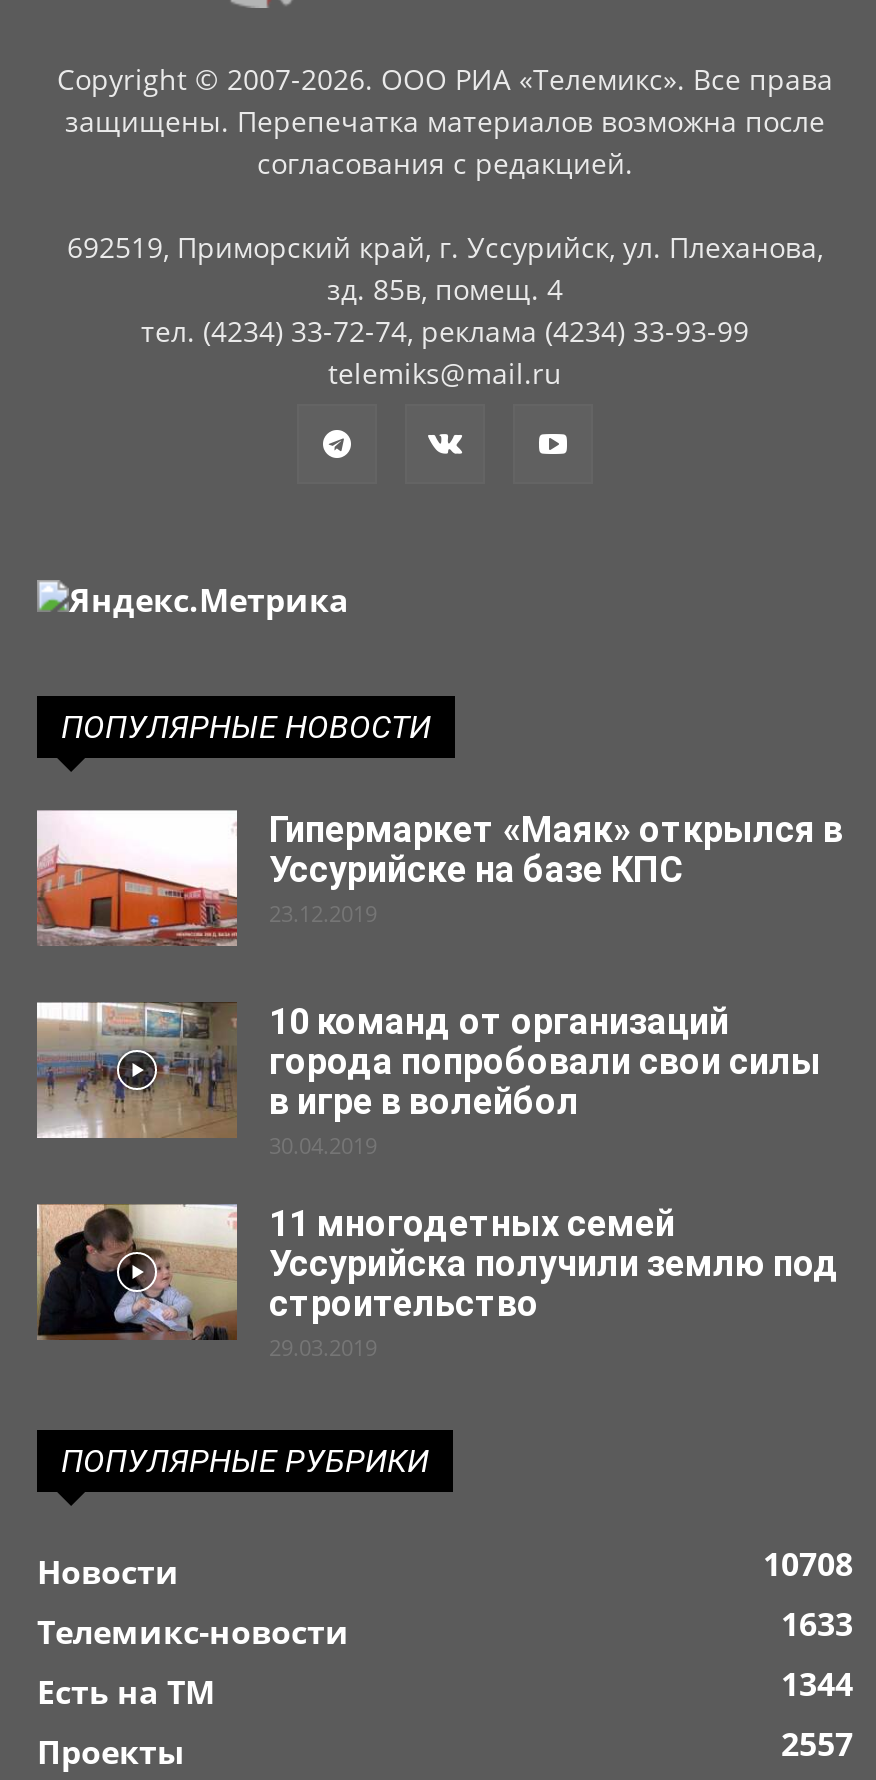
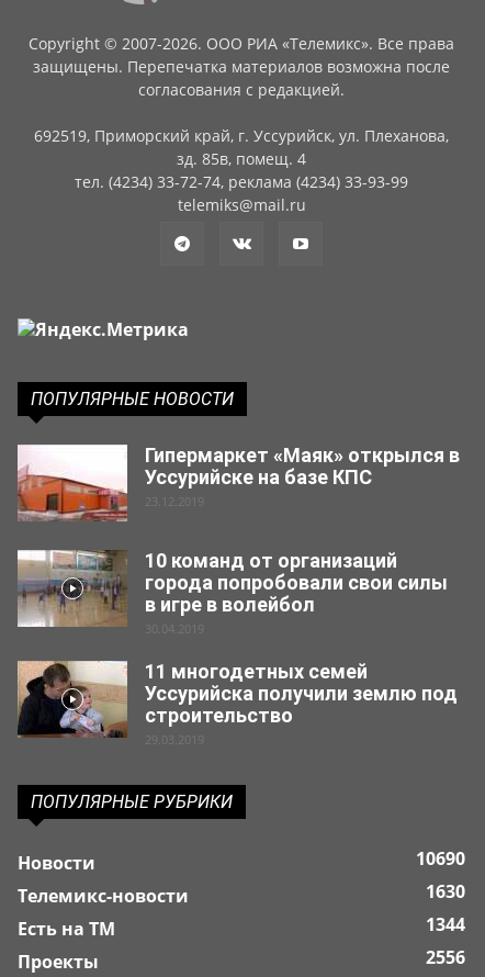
- 10708
+ 10690

- 1633
+ 1630

- 2557
+ 2556
